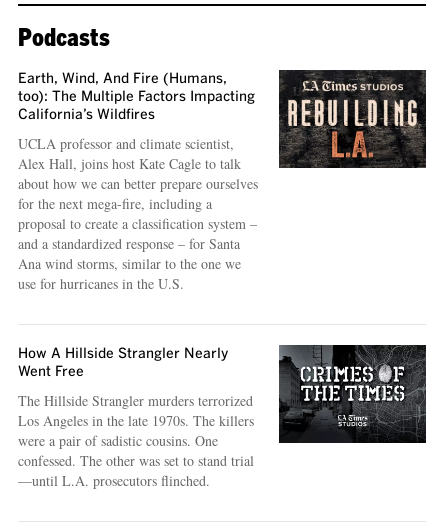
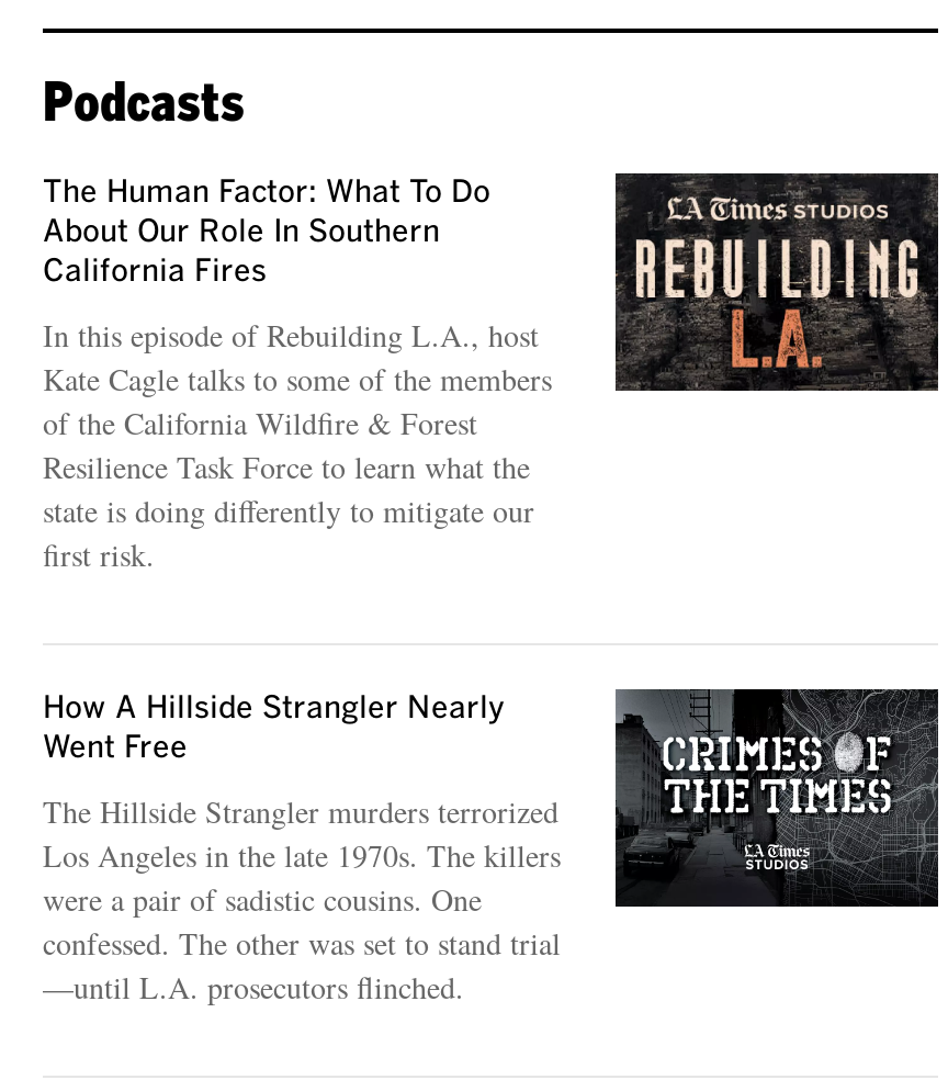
- Earth, Wind, And Fire (Humans,
- too): The Multiple Factors Impacting
- California’s Wildfires
+ The Human Factor: What To Do
+ About Our Role In Southern
+ California Fires

- UCLA professor and climate scientist,
- Alex Hall, joins host Kate Cagle to talk
- about how we can better prepare ourselves
- for the next mega-fire, including a
- proposal to create a classification system –
- and a standardized response – for Santa
- Ana wind storms, similar to the one we
- use for hurricanes in the U.S.
+ In this episode of Rebuilding L.A., host
+ Kate Cagle talks to some of the members
+ of the California Wildfire & Forest
+ Resilience Task Force to learn what the
+ state is doing differently to mitigate our
+ first risk.
